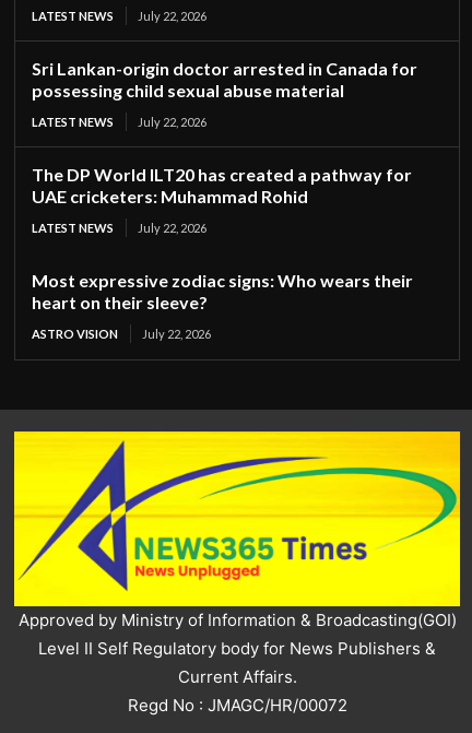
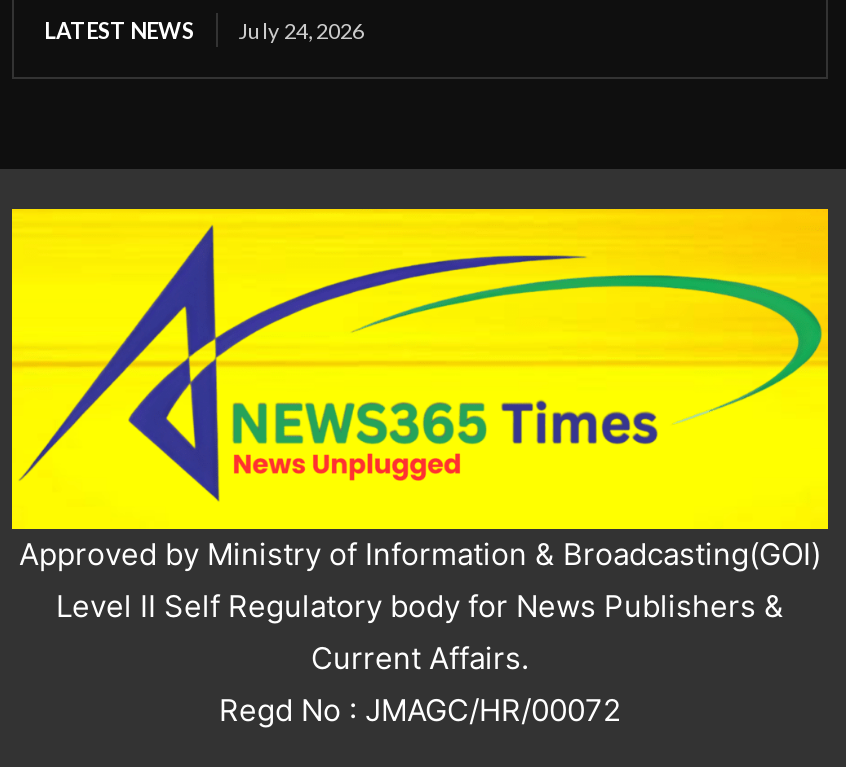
- July 22, 2026
- Sri Lankan-origin doctor arrested in Canada for
- possessing child sexual abuse material
- LATEST NEWS
- July 22, 2026
- The DP World ILT20 has created a pathway for
- UAE cricketers: Muhammad Rohid
- LATEST NEWS
- July 22, 2026
- Most expressive zodiac signs: Who wears their
- heart on their sleeve?
- ASTRO VISION
- July 22, 2026
+ July 24, 2026
